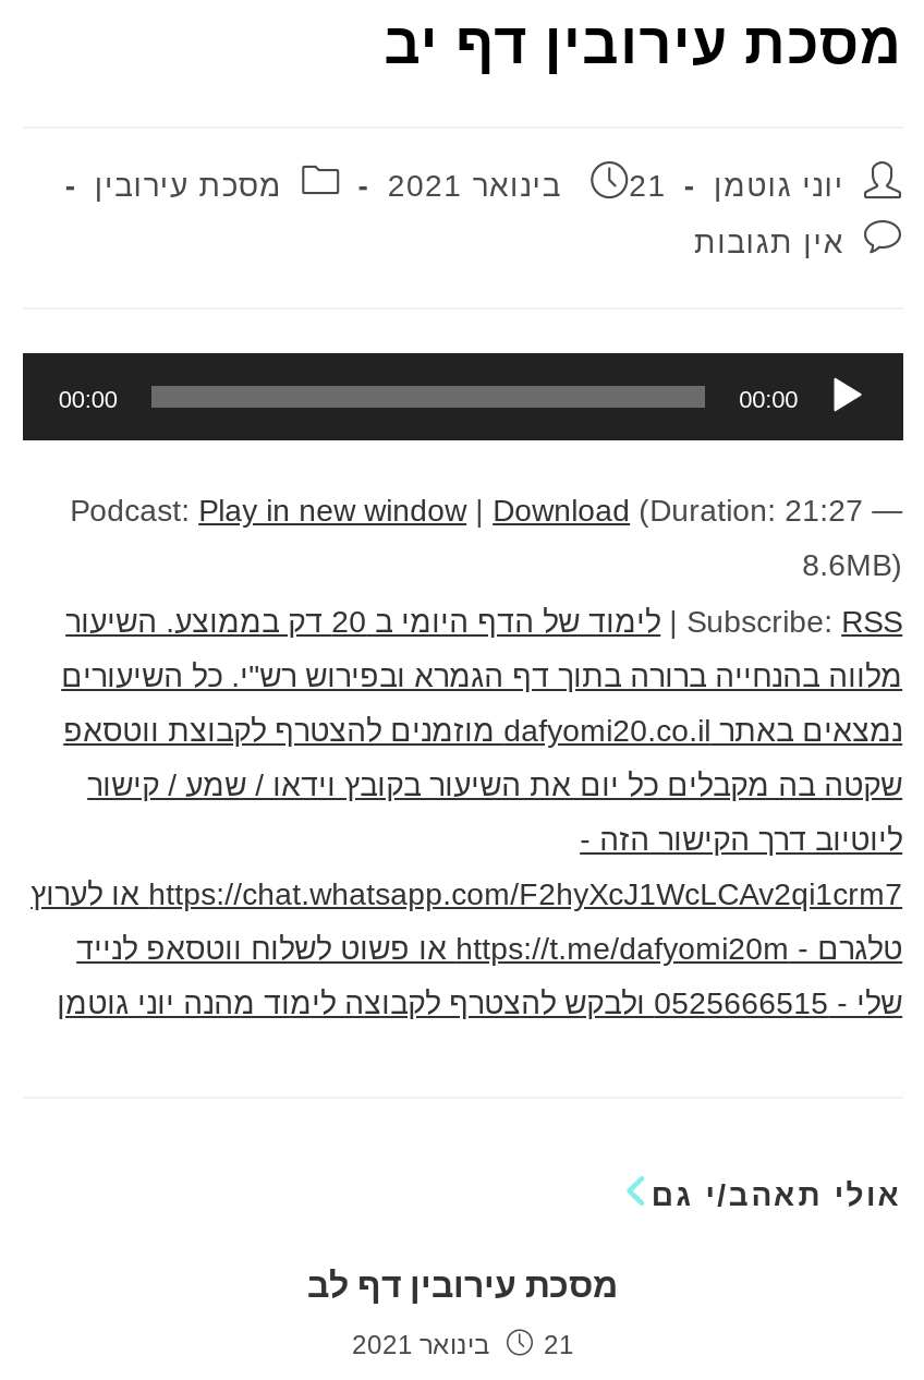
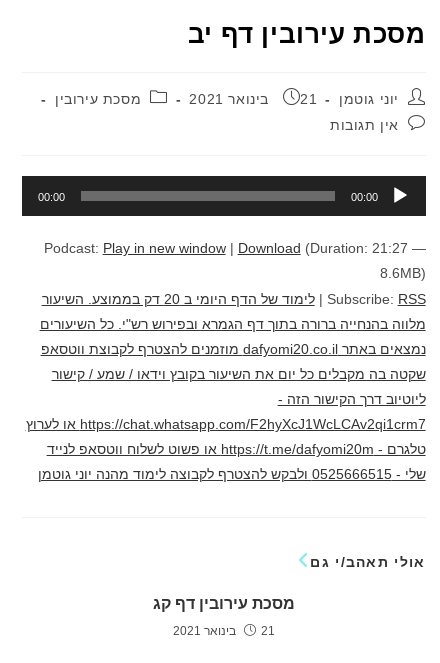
- מסכת עירובין דף לב
+ מסכת עירובין דף קג
